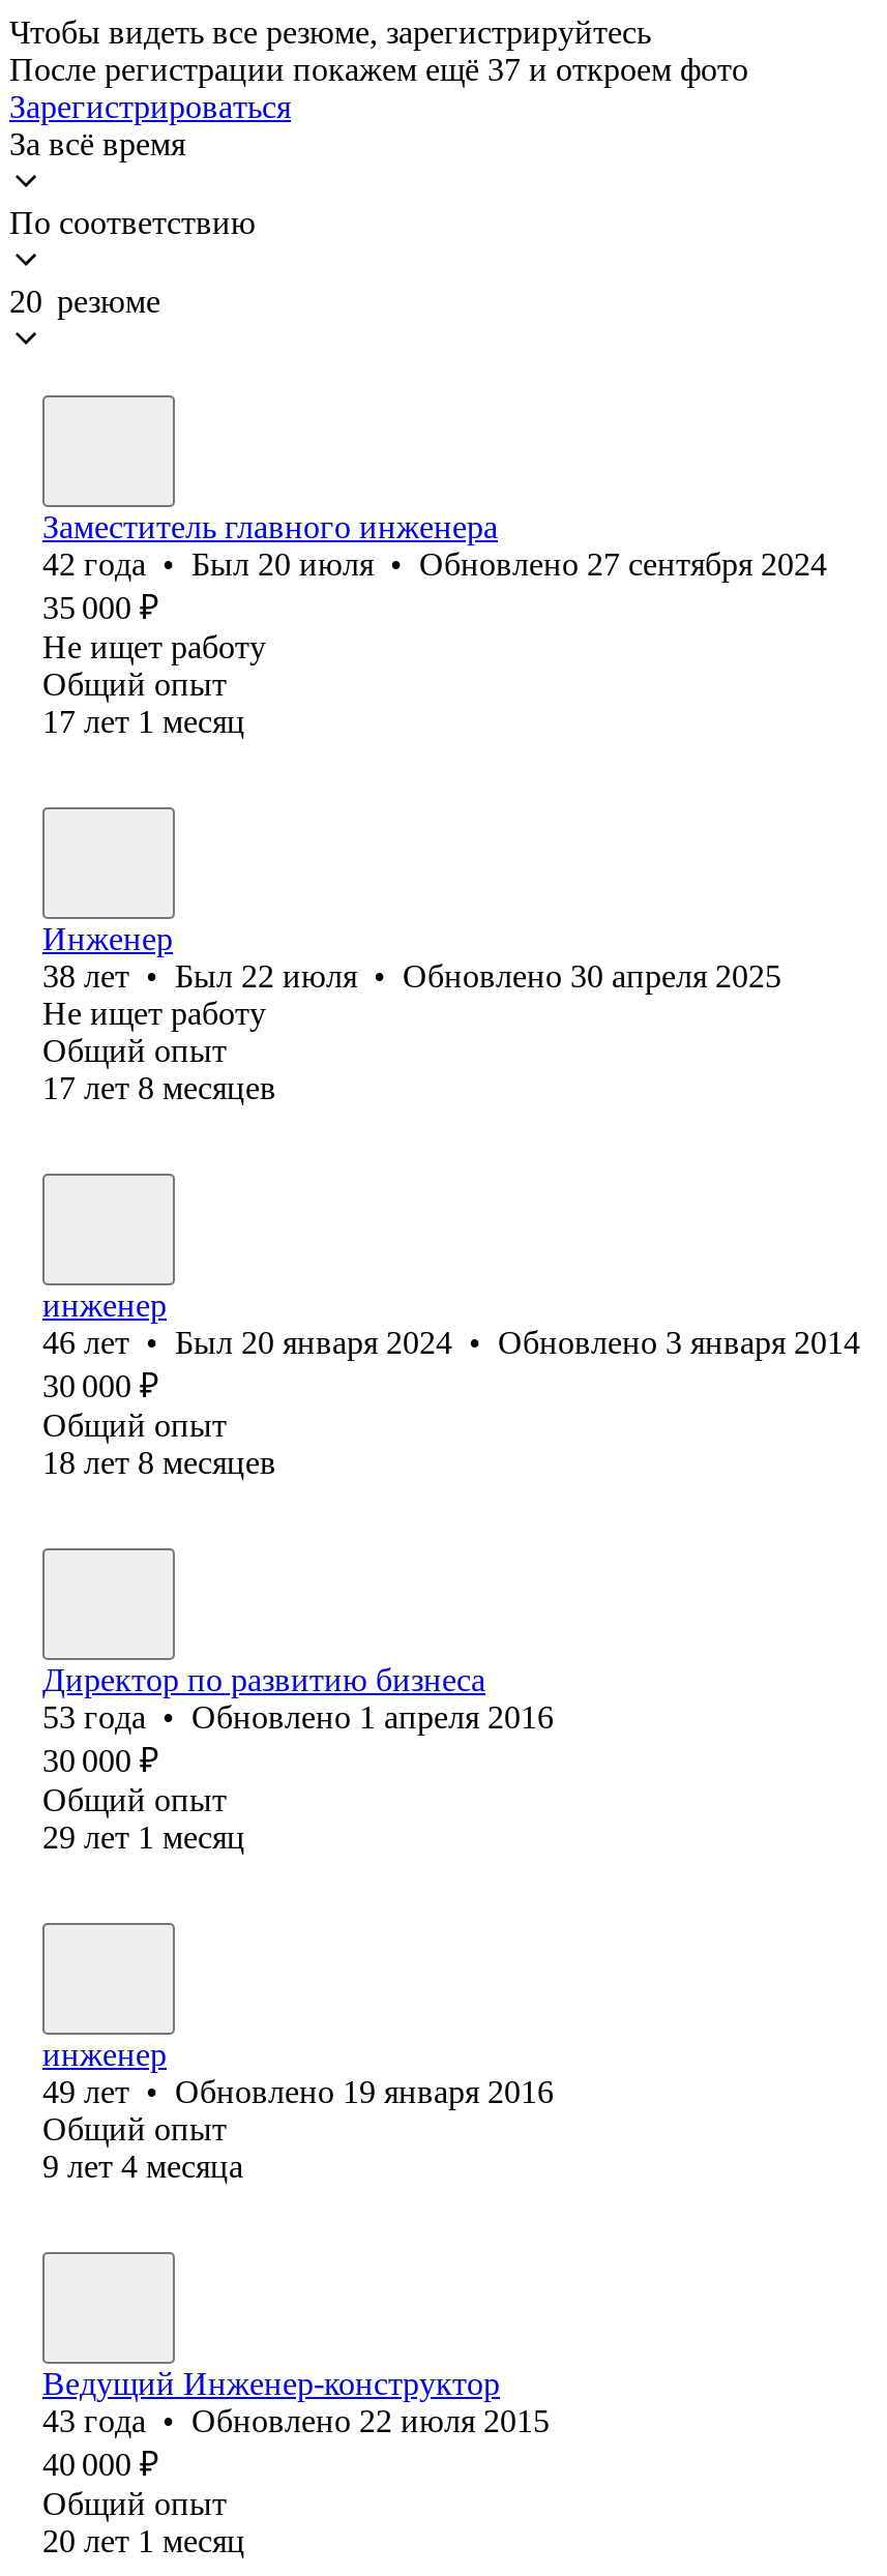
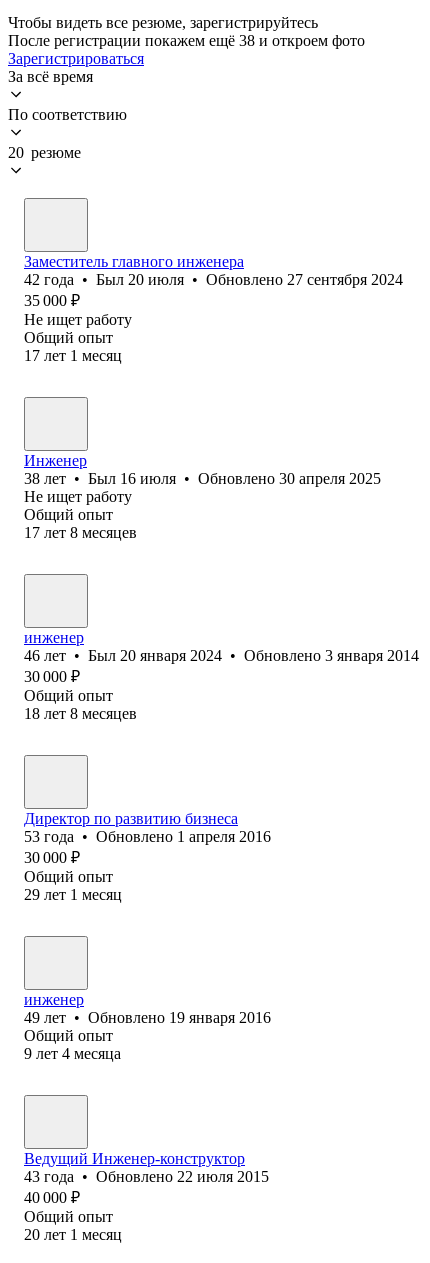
- После регистрации покажем ещё 37 и откроем фото
+ После регистрации покажем ещё 38 и откроем фото

- 38 лет • Был 22 июля • Обновлено 30 апреля 2025
+ 38 лет • Был 16 июля • Обновлено 30 апреля 2025
